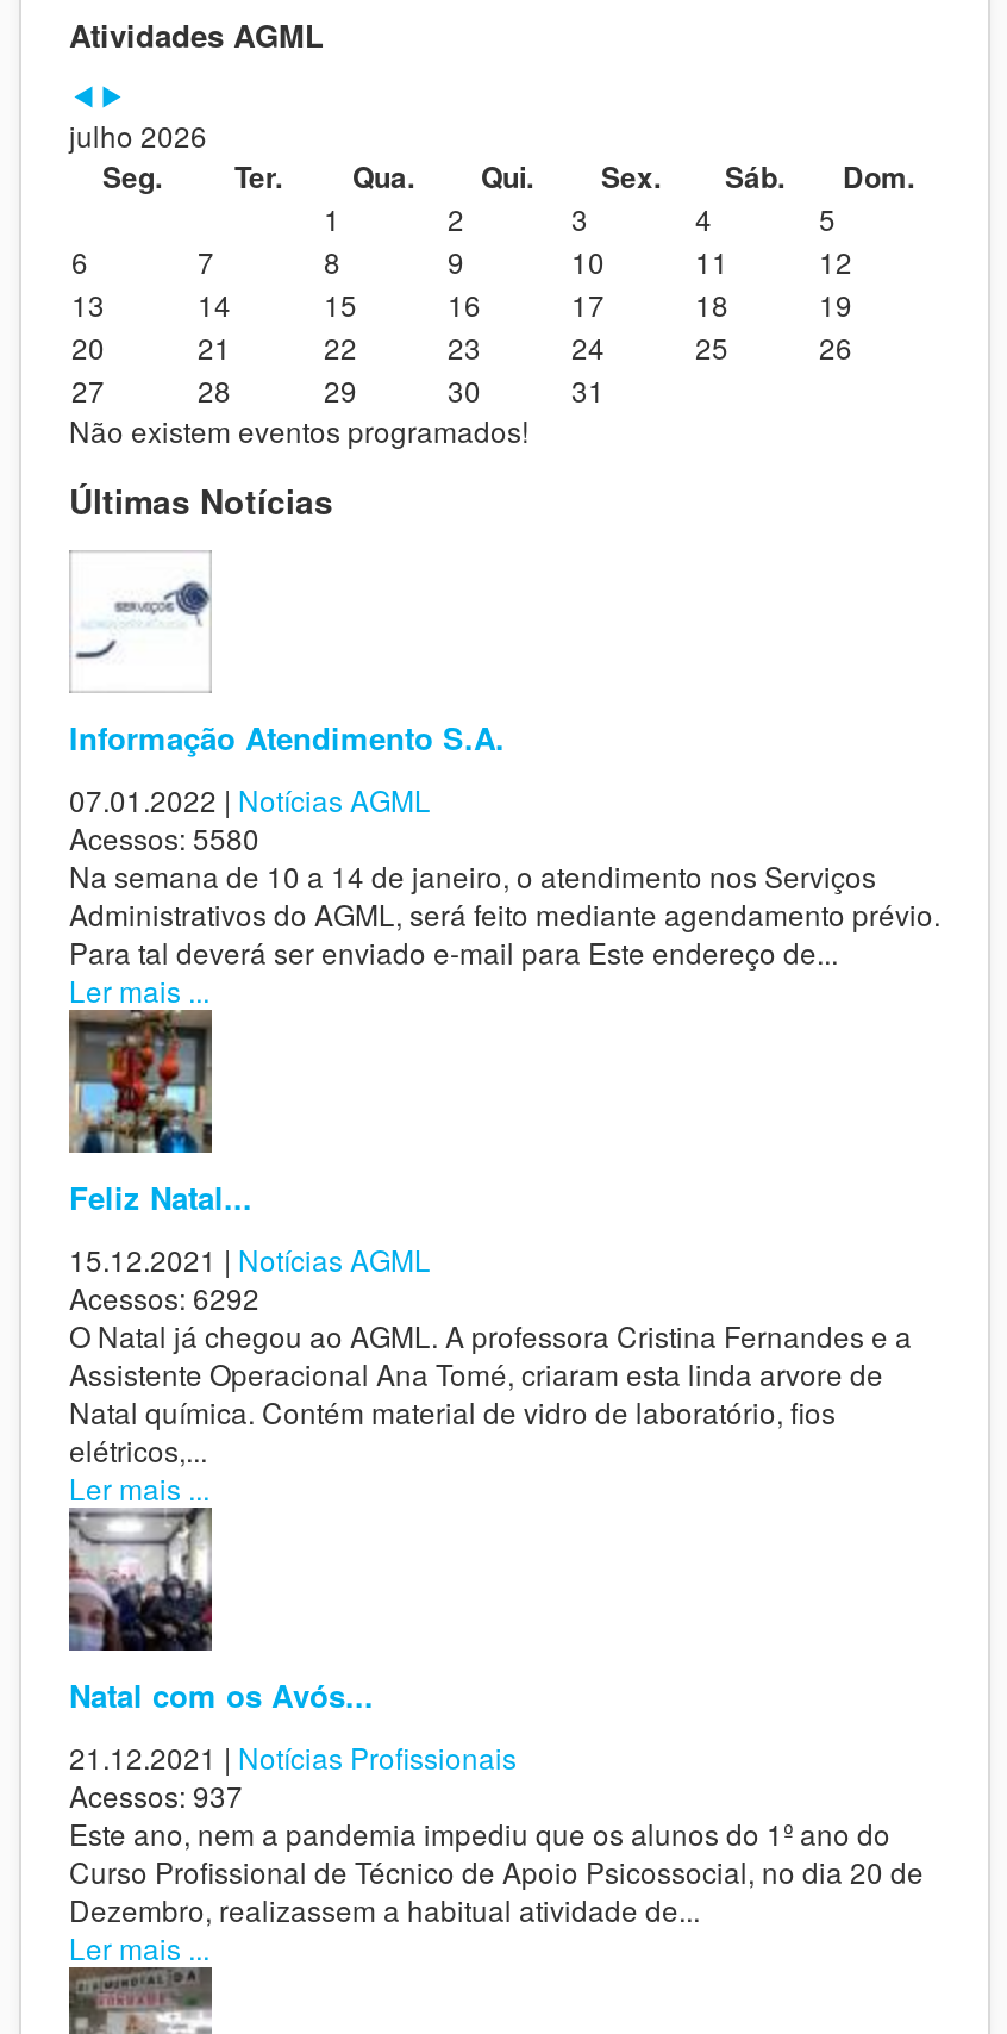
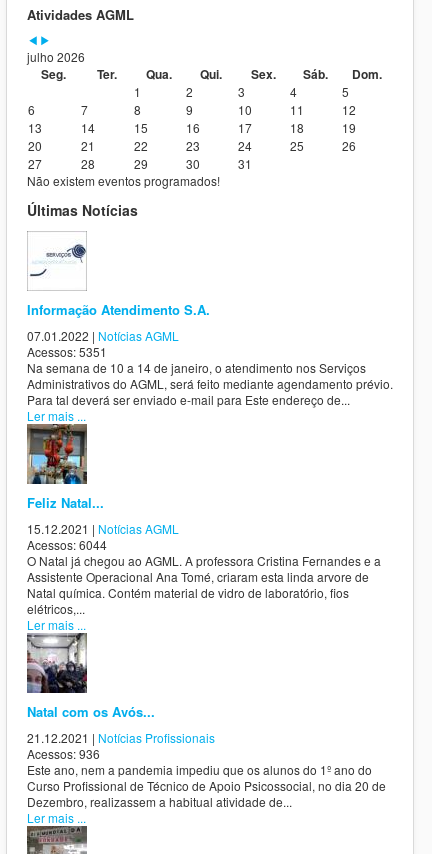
- Acessos: 5580
+ Acessos: 5351

- Acessos: 6292
+ Acessos: 6044

- Acessos: 937
+ Acessos: 936
